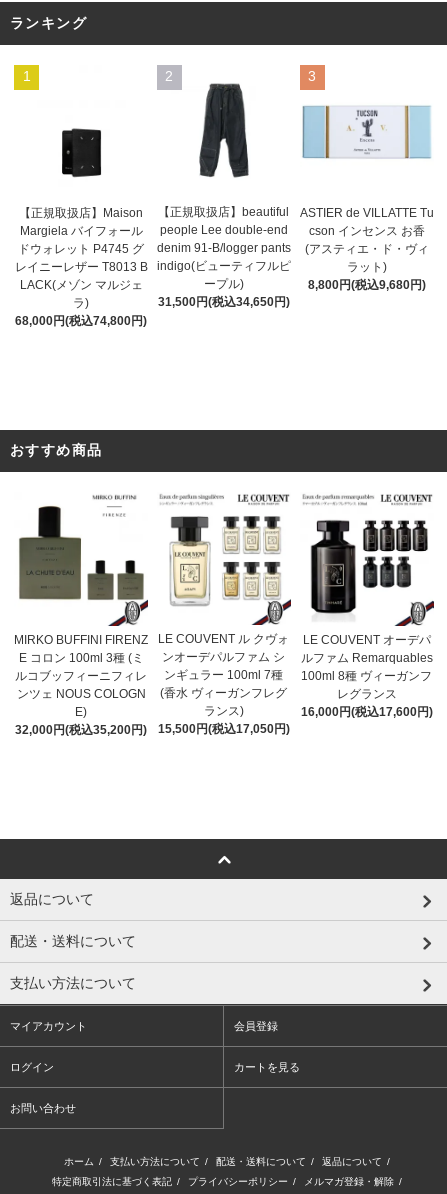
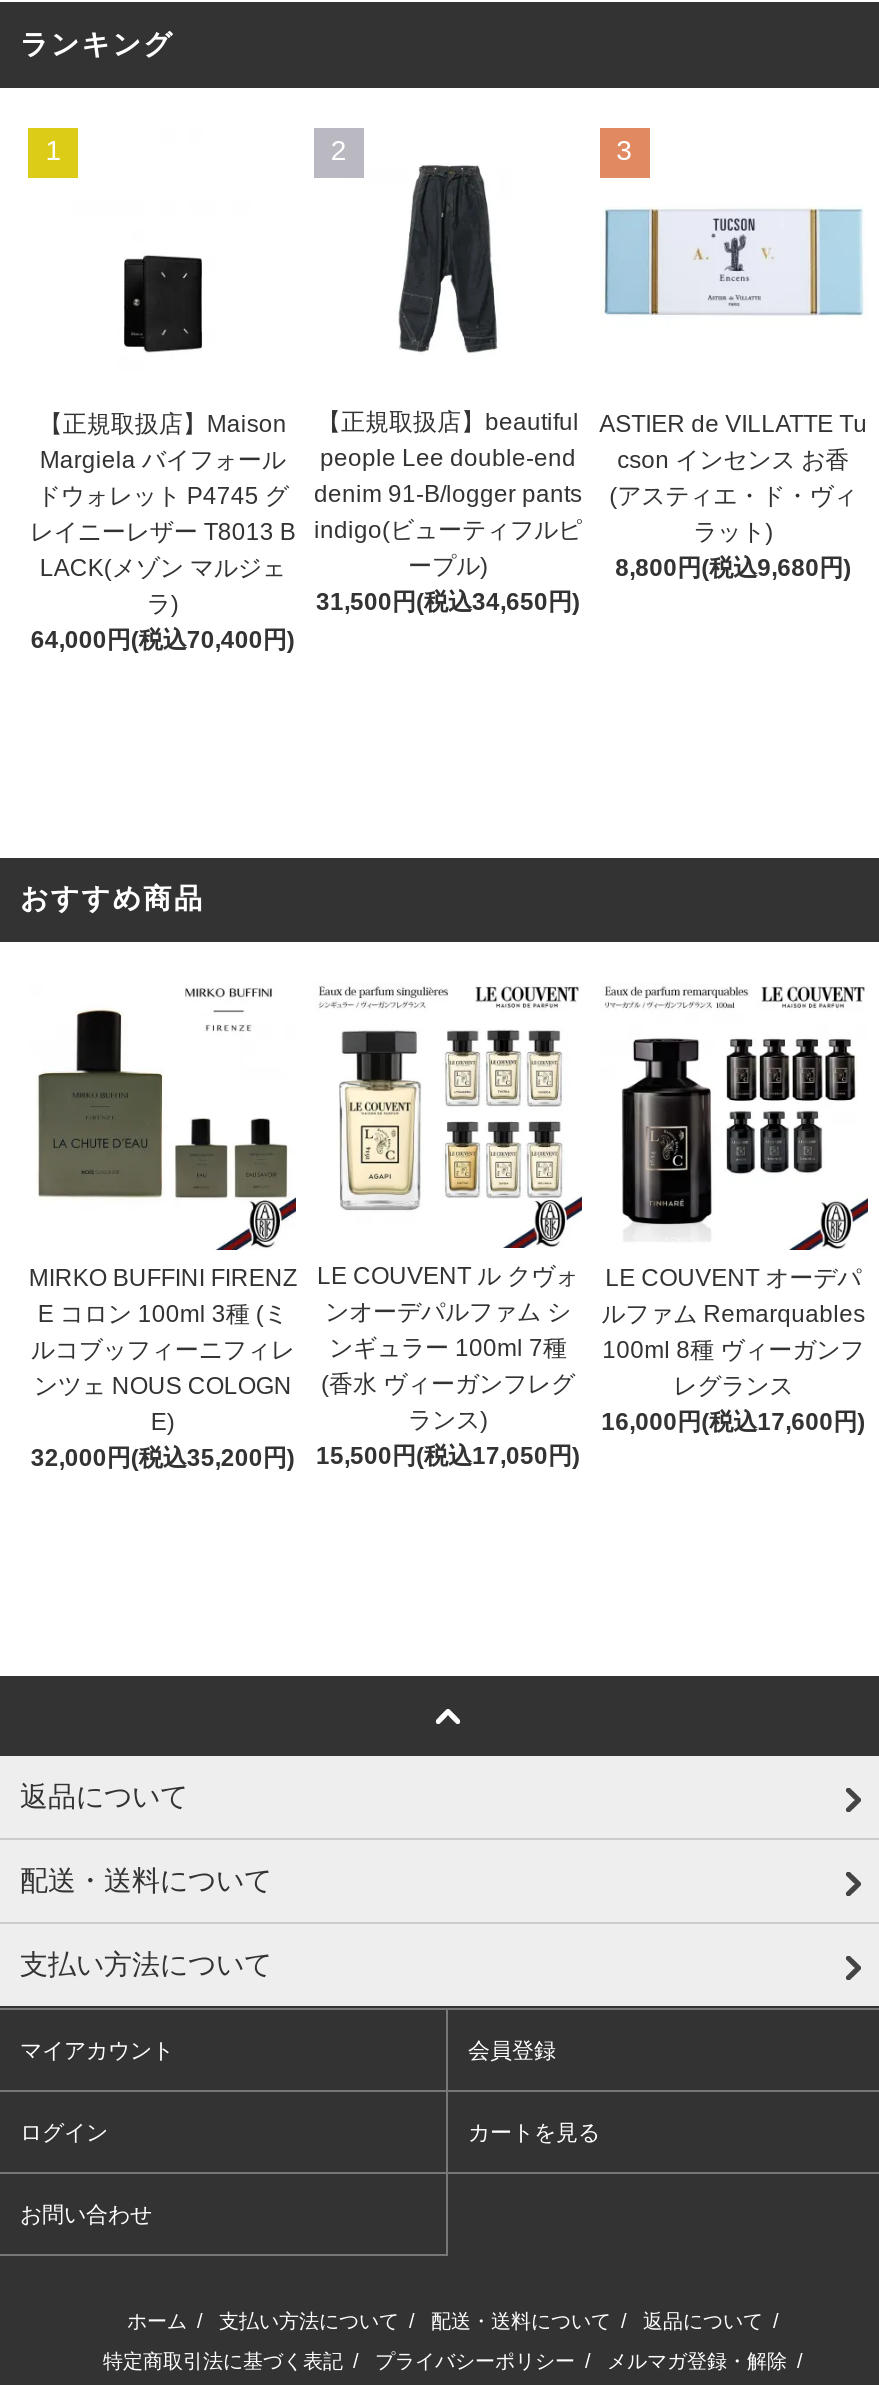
- 68,000円(税込74,800円)
+ 64,000円(税込70,400円)
